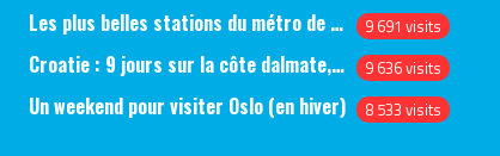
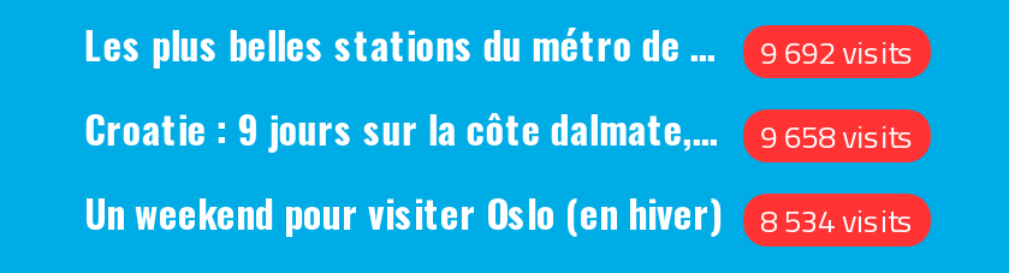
- 9 691 visits
+ 9 692 visits

- 9 636 visits
+ 9 658 visits

- Un weekend pour visiter Oslo (en hiver) 8 533 visits
+ Un weekend pour visiter Oslo (en hiver) 8 534 visits
